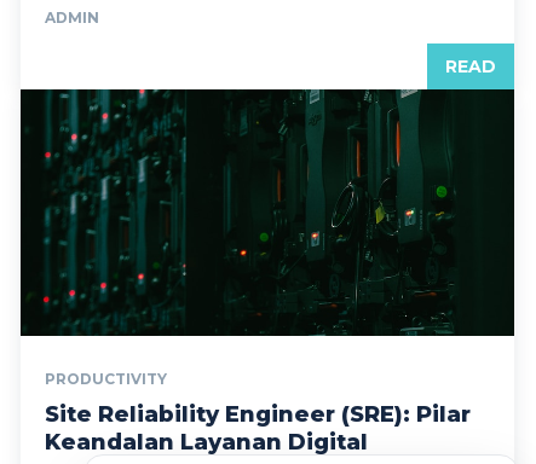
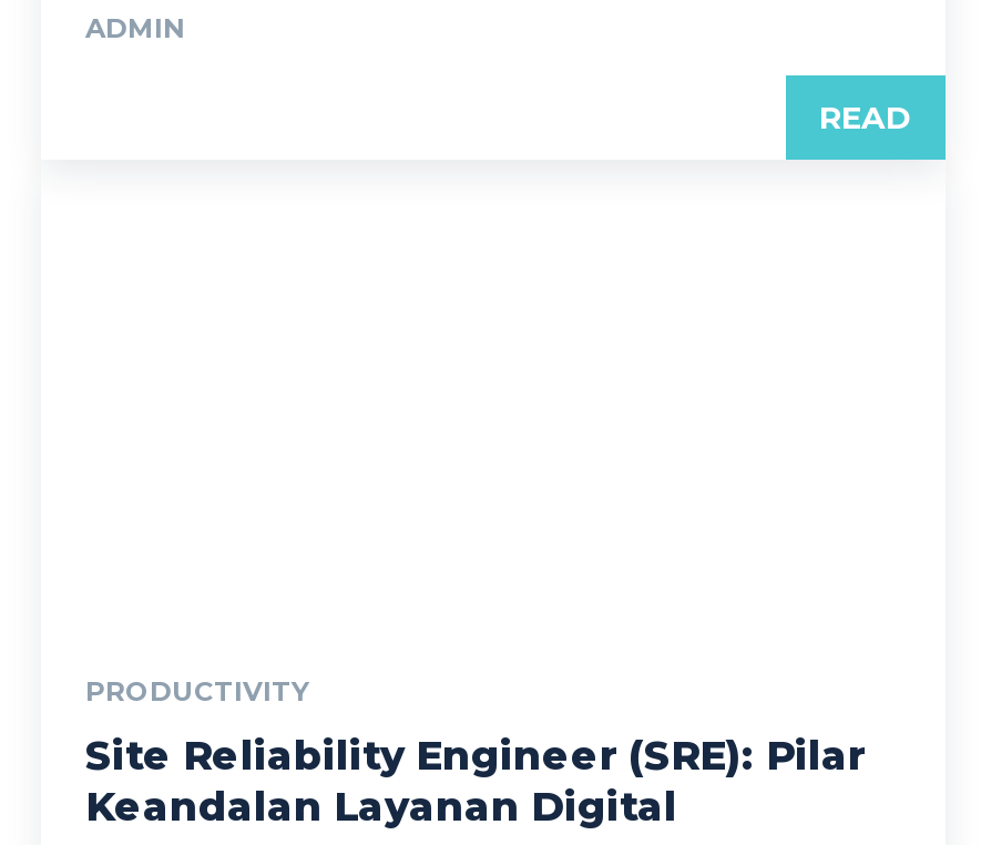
- [image]
